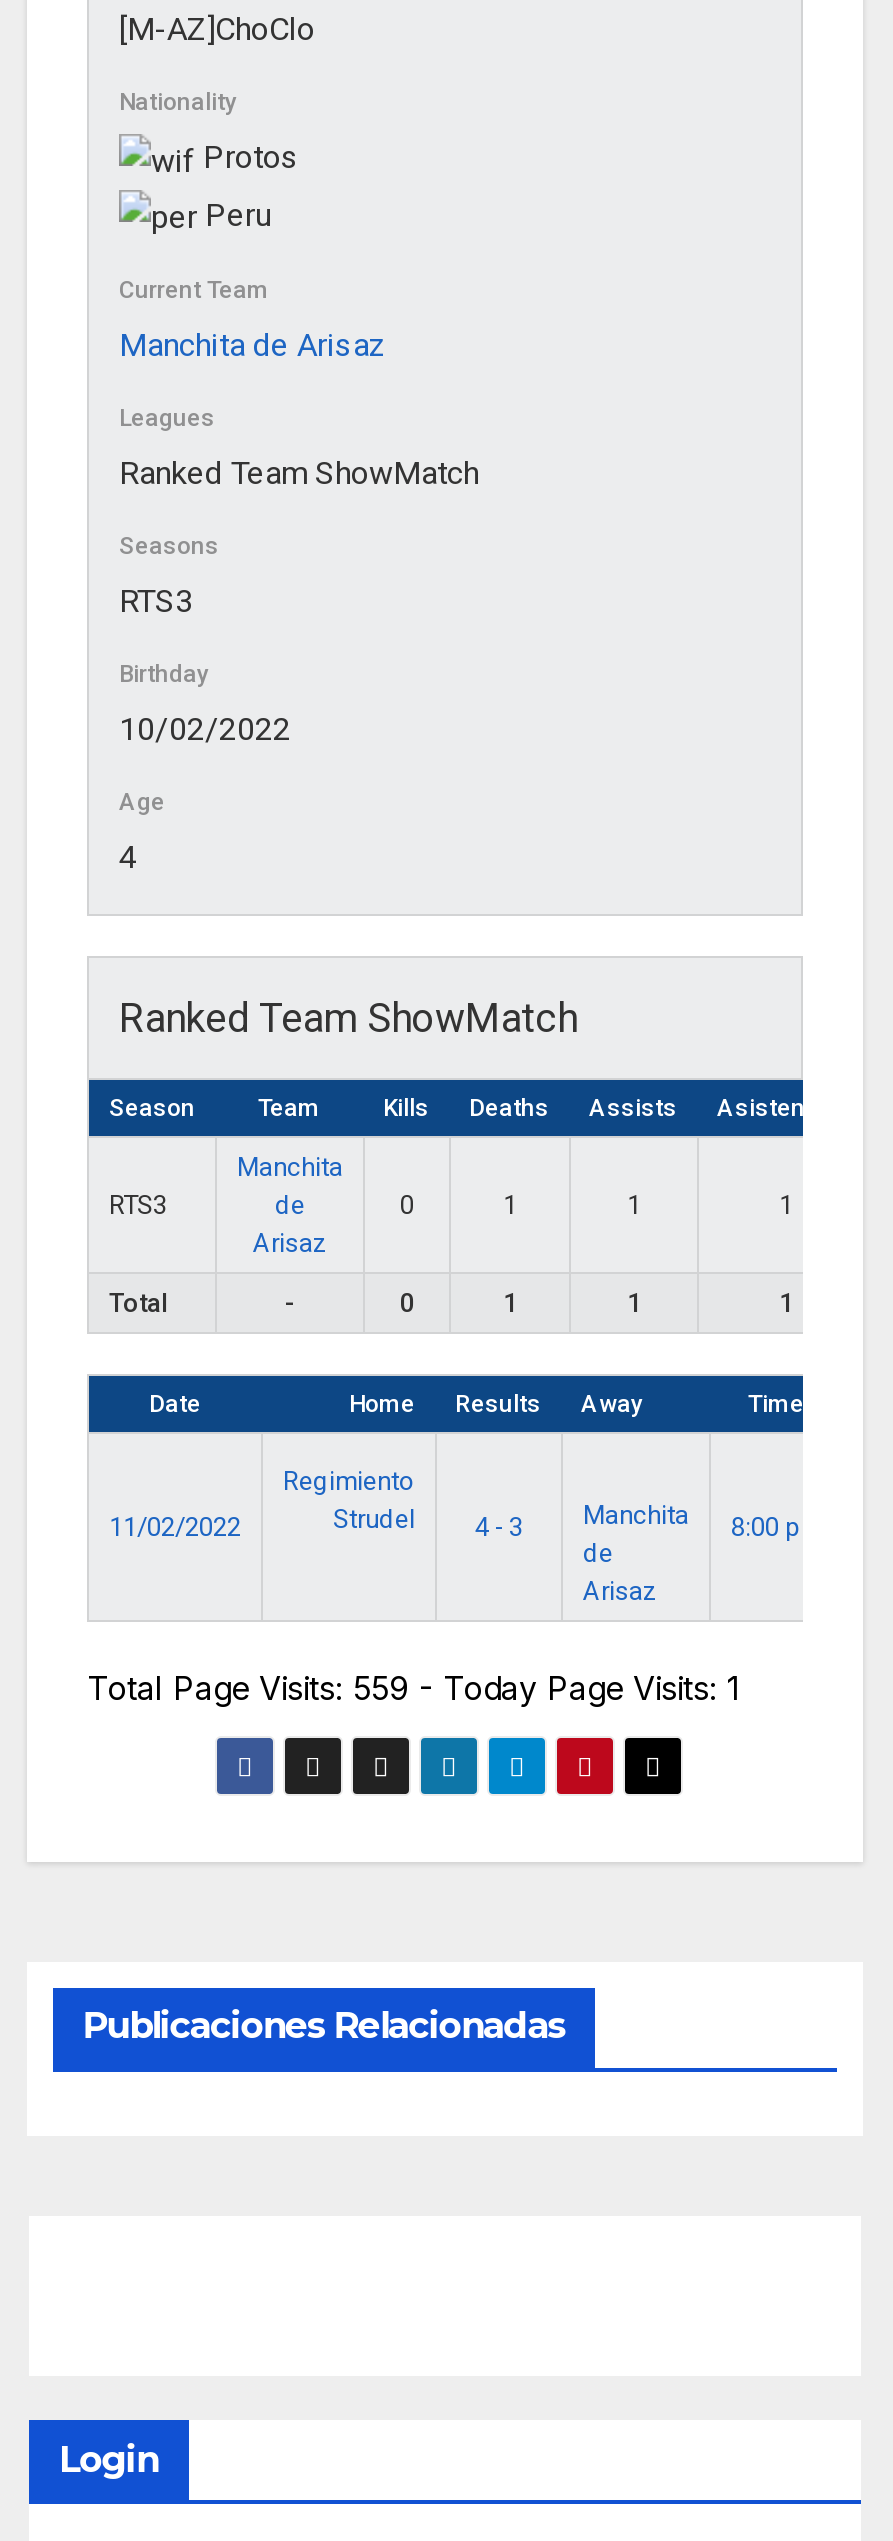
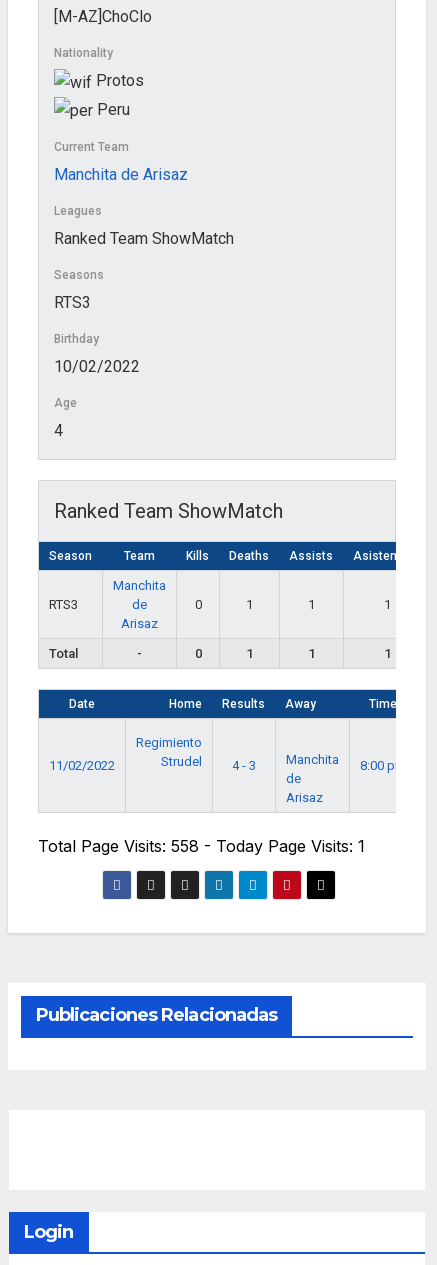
- Total Page Visits: 559 - Today Page Visits: 1
+ Total Page Visits: 558 - Today Page Visits: 1
